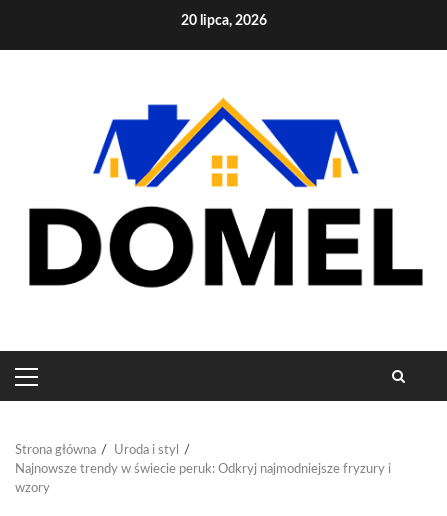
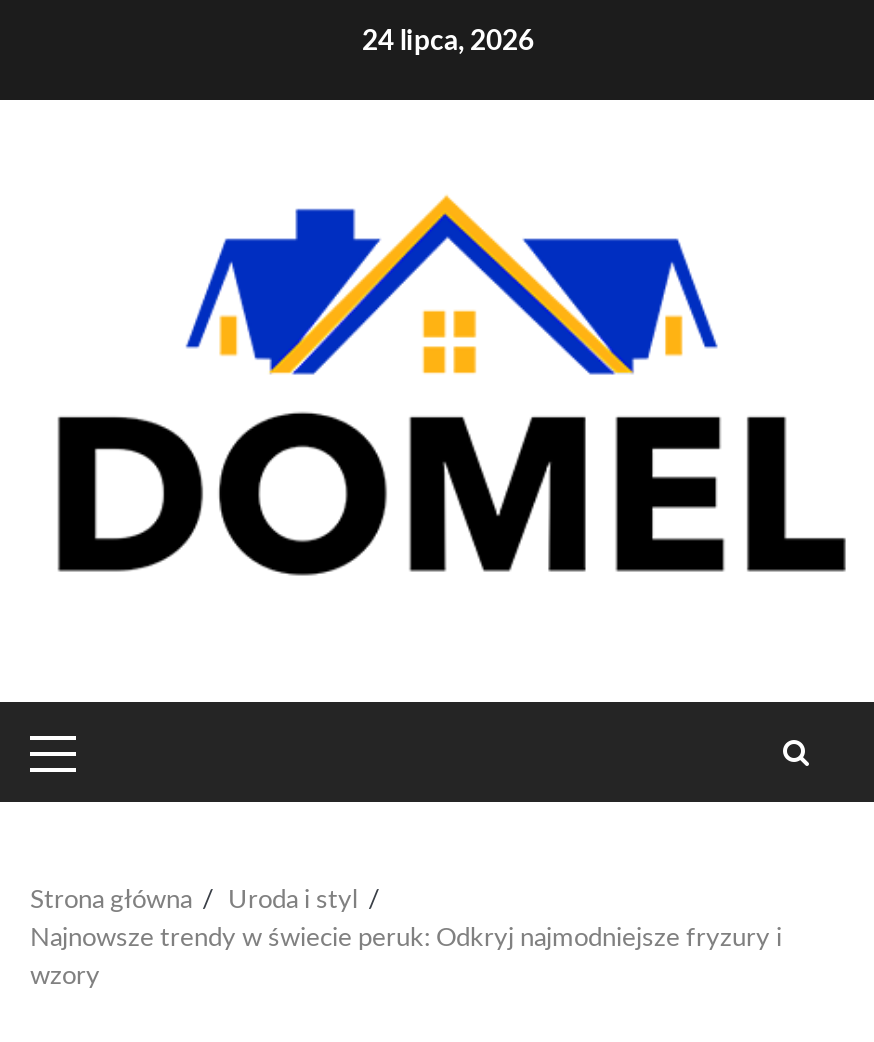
- 20 lipca, 2026
+ 24 lipca, 2026
